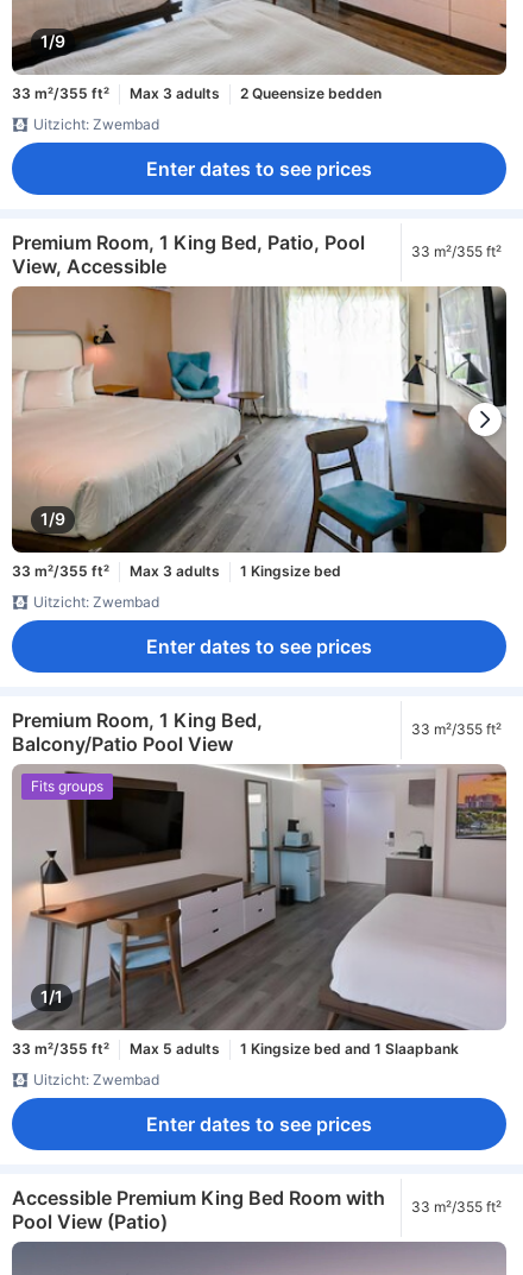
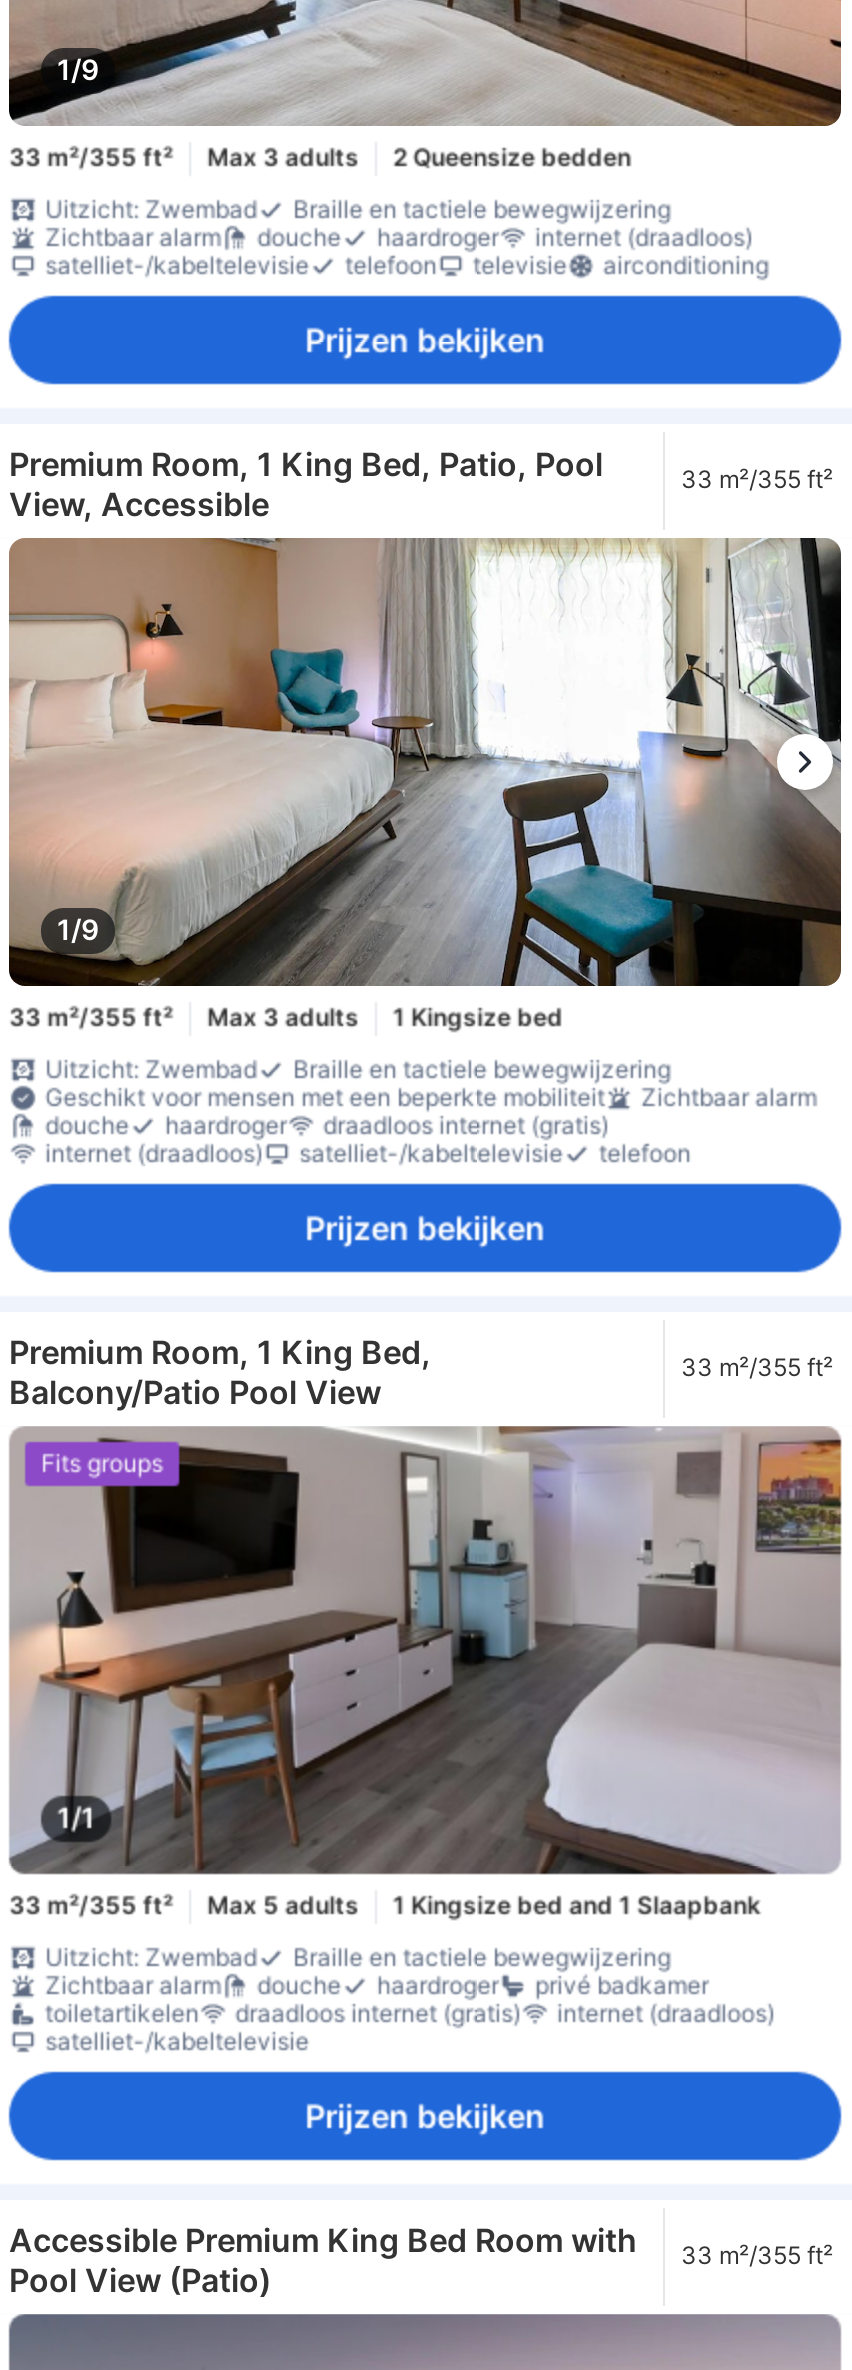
- Enter dates to see prices
+ Braille en tactiele bewegwijzering
+ Zichtbaar alarm
+ douche
+ haardroger
+ internet (draadloos)
+ satelliet-/kabeltelevisie
+ telefoon
+ televisie
+ airconditioning
+ Prijzen bekijken

- Enter dates to see prices
+ Braille en tactiele bewegwijzering
+ Geschikt voor mensen met een beperkte mobiliteit
+ Zichtbaar alarm
+ douche
+ haardroger
+ draadloos internet (gratis)
+ internet (draadloos)
+ satelliet-/kabeltelevisie
+ telefoon
+ Prijzen bekijken

- Enter dates to see prices
+ Braille en tactiele bewegwijzering
+ Zichtbaar alarm
+ douche
+ haardroger
+ privé badkamer
+ toiletartikelen
+ draadloos internet (gratis)
+ internet (draadloos)
+ satelliet-/kabeltelevisie
+ Prijzen bekijken
